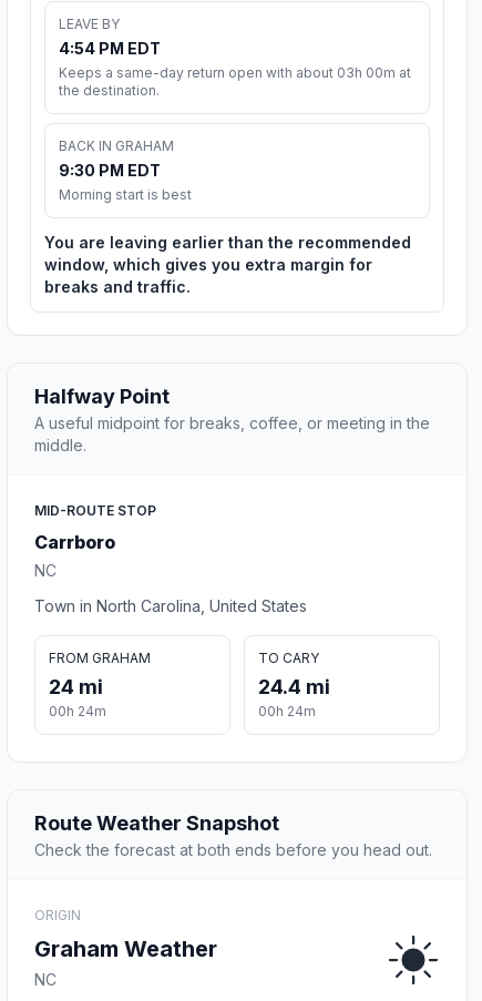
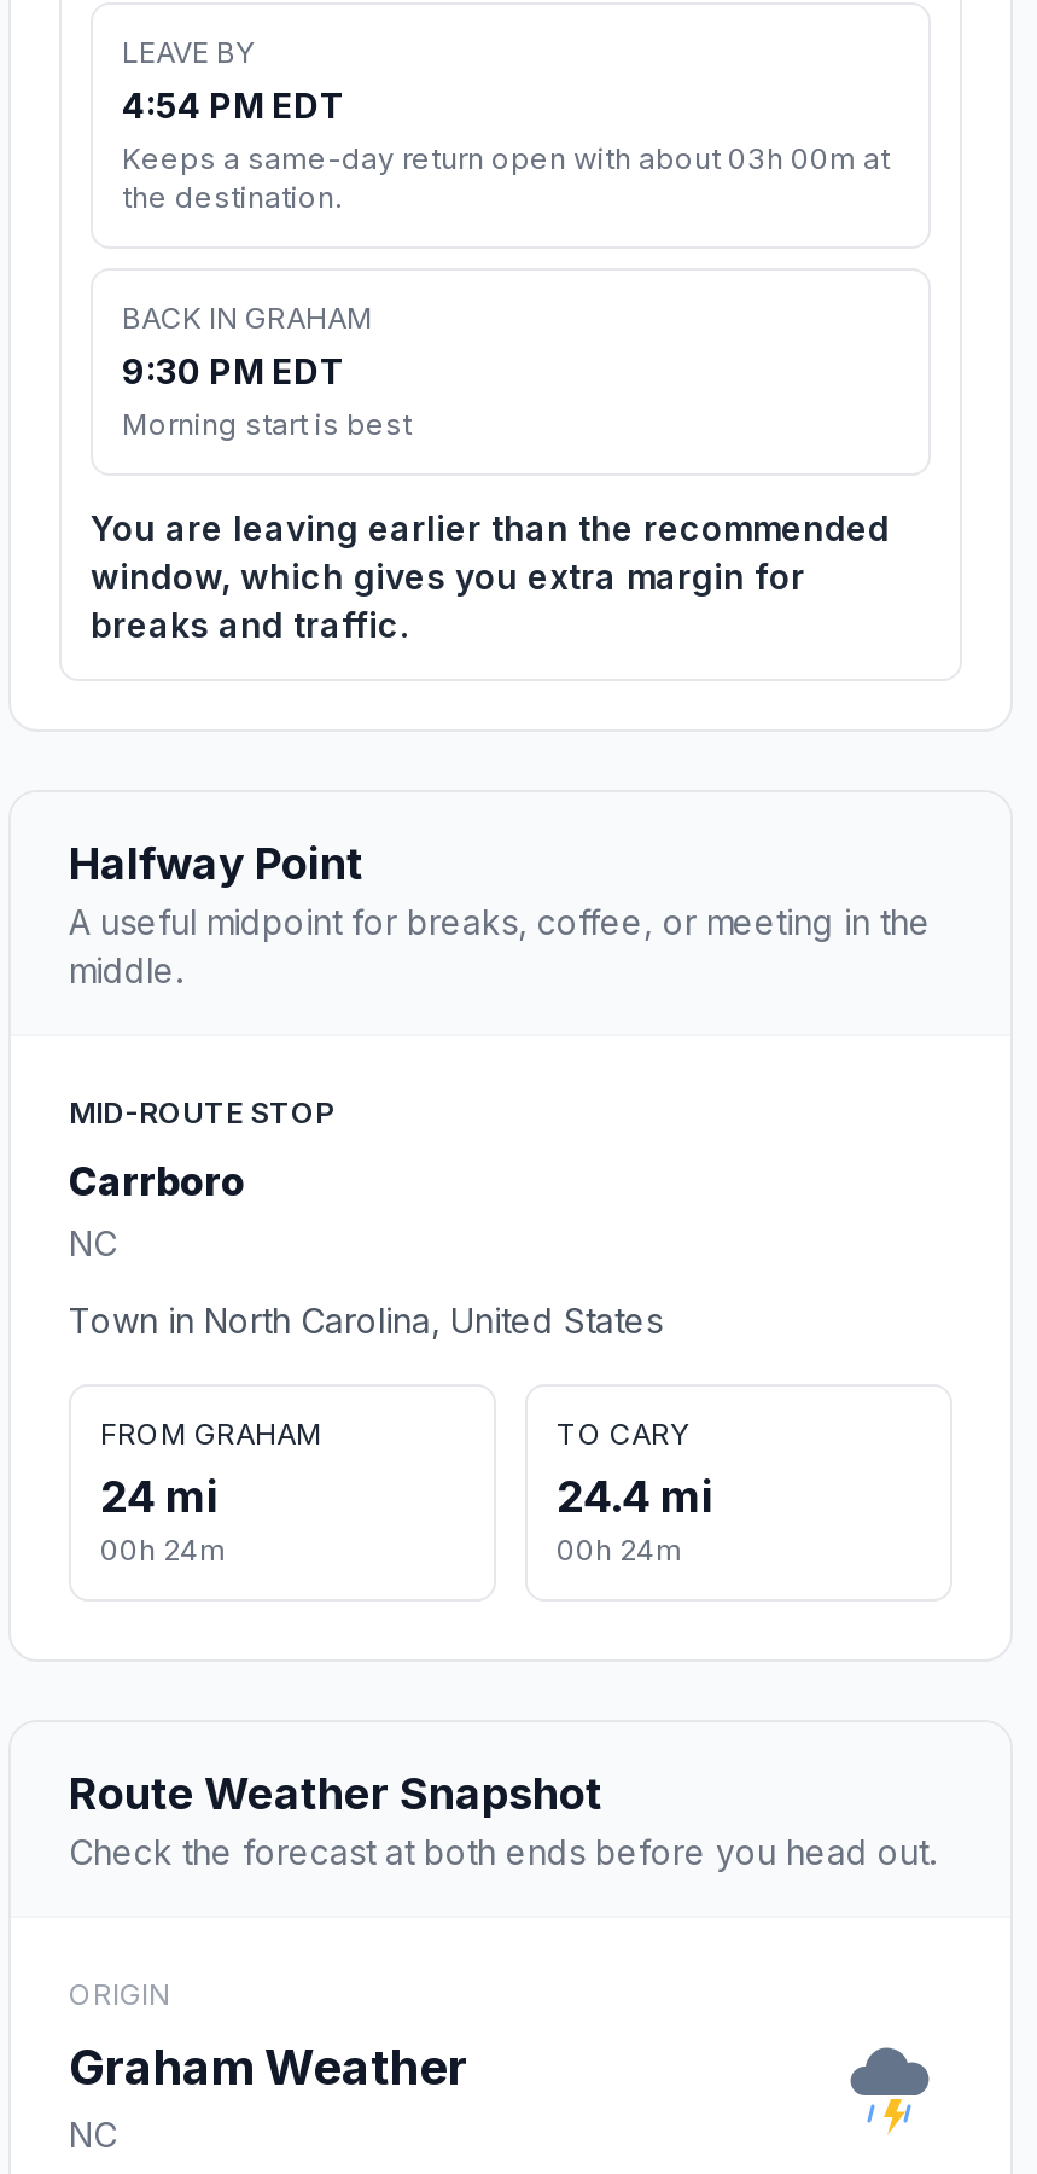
- [image]
+ [image]
